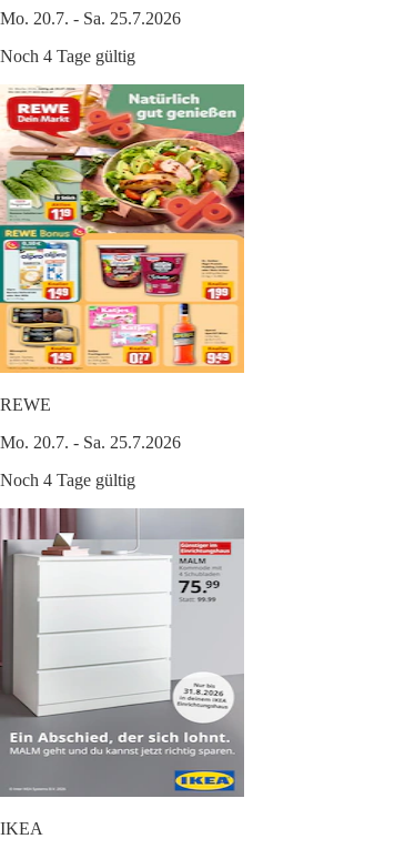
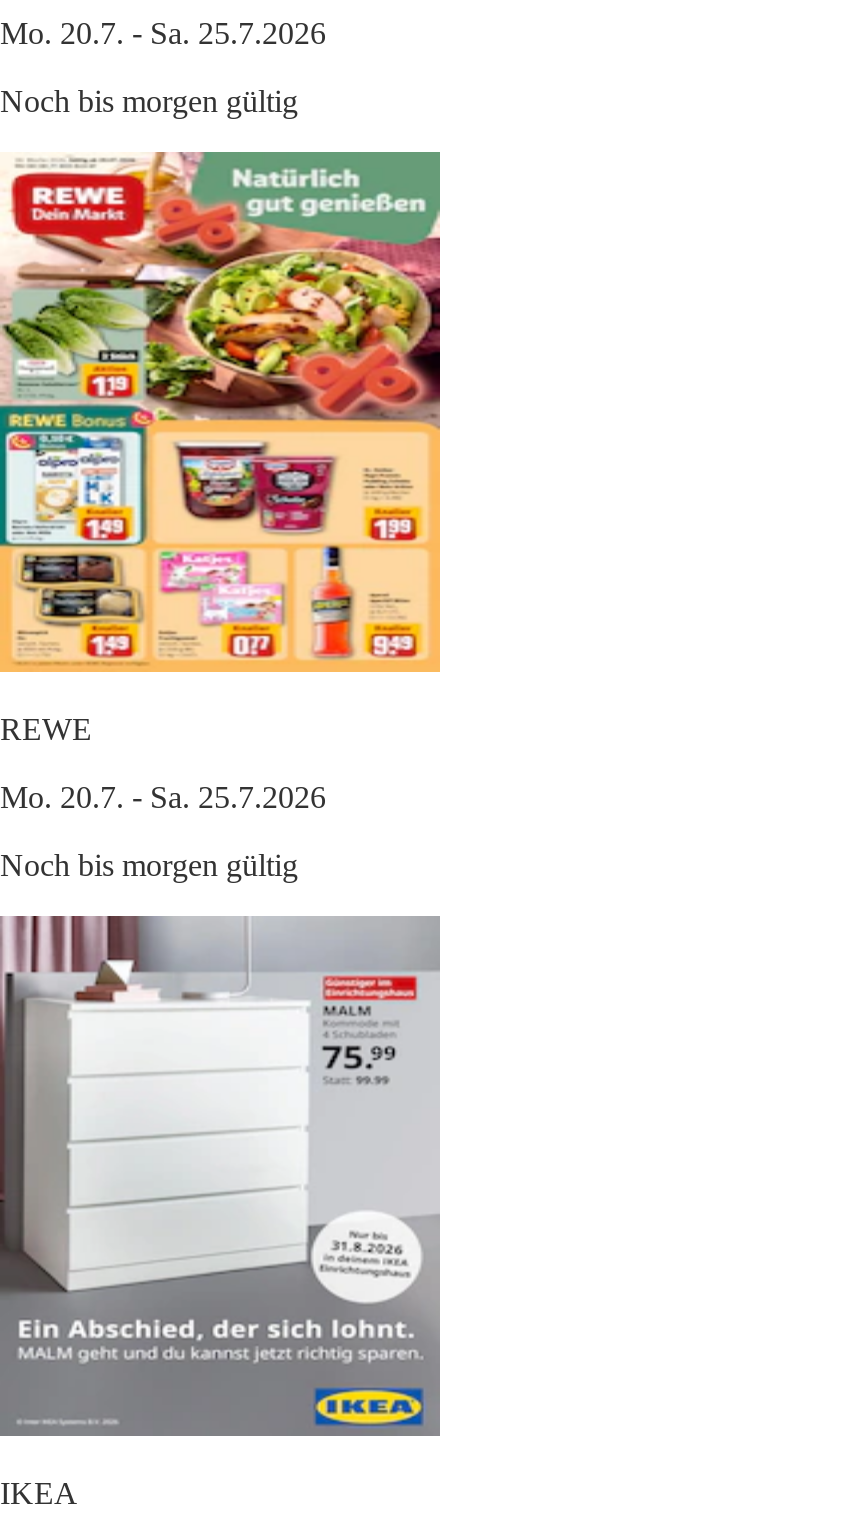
- Noch 4 Tage gültig
+ Noch bis morgen gültig

- Noch 4 Tage gültig
+ Noch bis morgen gültig
